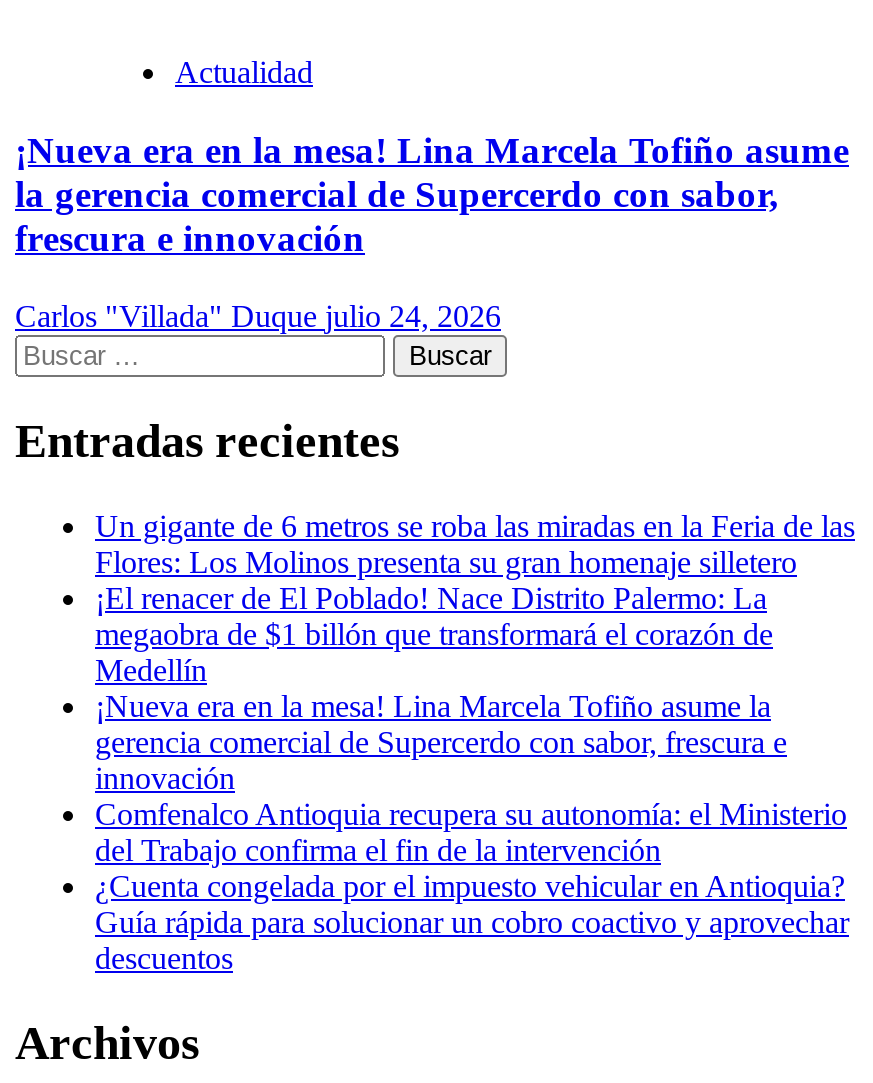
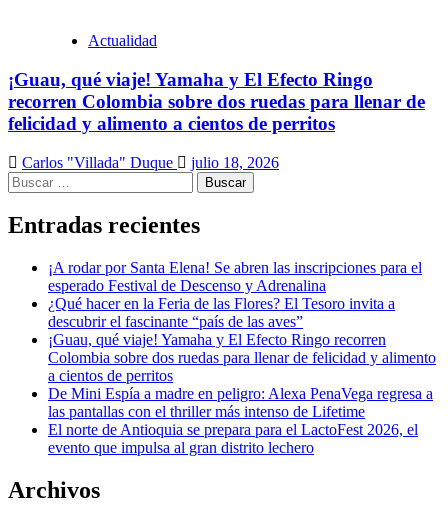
- ¡Nueva era en la mesa! Lina Marcela Tofiño asume
- la gerencia comercial de Supercerdo con sabor,
- frescura e innovación
+ ¡Guau, qué viaje! Yamaha y El Efecto Ringo
+ recorren Colombia sobre dos ruedas para llenar de
+ felicidad y alimento a cientos de perritos

- Carlos "Villada" Duque julio 24, 2026
+ Carlos "Villada" Duque
+ julio 18, 2026

- Un gigante de 6 metros se roba las miradas en la Feria de las
- Flores: Los Molinos presenta su gran homenaje silletero
- ¡El renacer de El Poblado! Nace Distrito Palermo: La
- megaobra de $1 billón que transformará el corazón de
- Medellín
- ¡Nueva era en la mesa! Lina Marcela Tofiño asume la
- gerencia comercial de Supercerdo con sabor, frescura e
- innovación
- Comfenalco Antioquia recupera su autonomía: el Ministerio
- del Trabajo confirma el fin de la intervención
- ¿Cuenta congelada por el impuesto vehicular en Antioquia?
- Guía rápida para solucionar un cobro coactivo y aprovechar
- descuentos
+ ¡A rodar por Santa Elena! Se abren las inscripciones para el
+ esperado Festival de Descenso y Adrenalina
+ ¿Qué hacer en la Feria de las Flores? El Tesoro invita a
+ descubrir el fascinante “país de las aves”
+ ¡Guau, qué viaje! Yamaha y El Efecto Ringo recorren
+ Colombia sobre dos ruedas para llenar de felicidad y alimento
+ a cientos de perritos
+ De Mini Espía a madre en peligro: Alexa PenaVega regresa a
+ las pantallas con el thriller más intenso de Lifetime
+ El norte de Antioquia se prepara para el LactoFest 2026, el
+ evento que impulsa al gran distrito lechero
